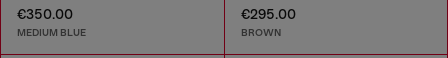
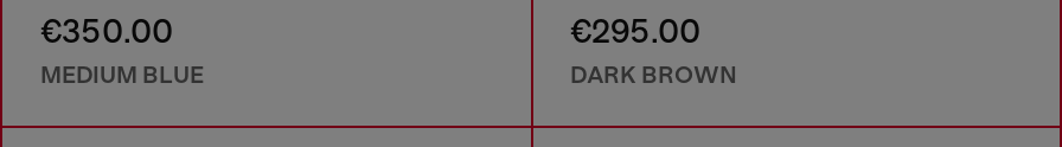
- BROWN
+ DARK BROWN
